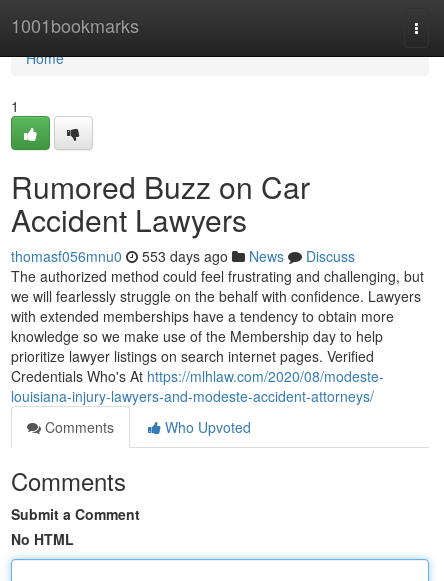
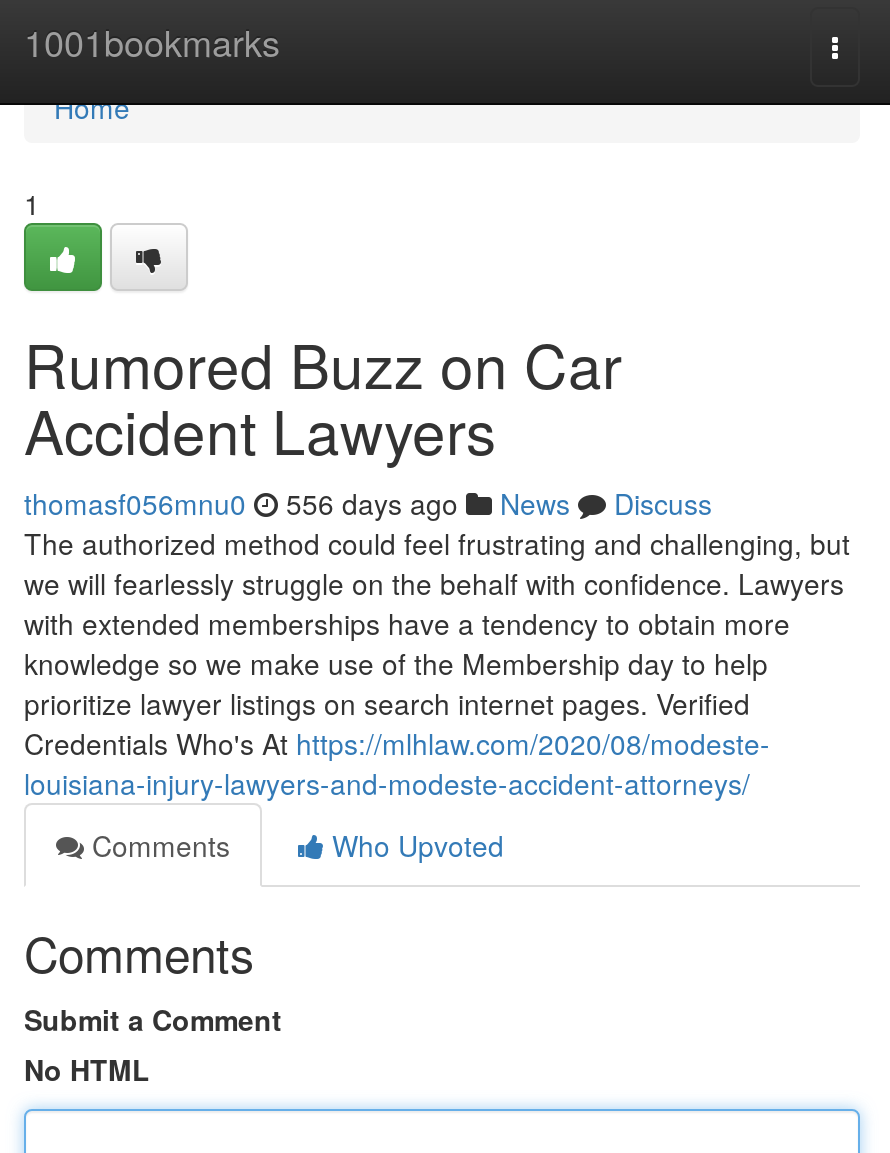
- thomasf056mnu0 553 days ago News Discuss
+ thomasf056mnu0 556 days ago News Discuss
